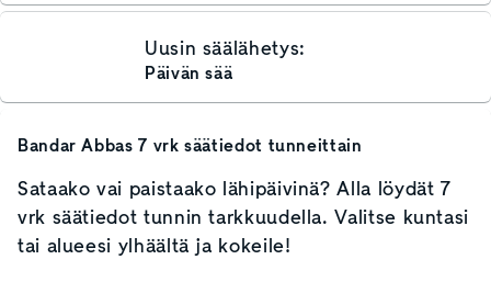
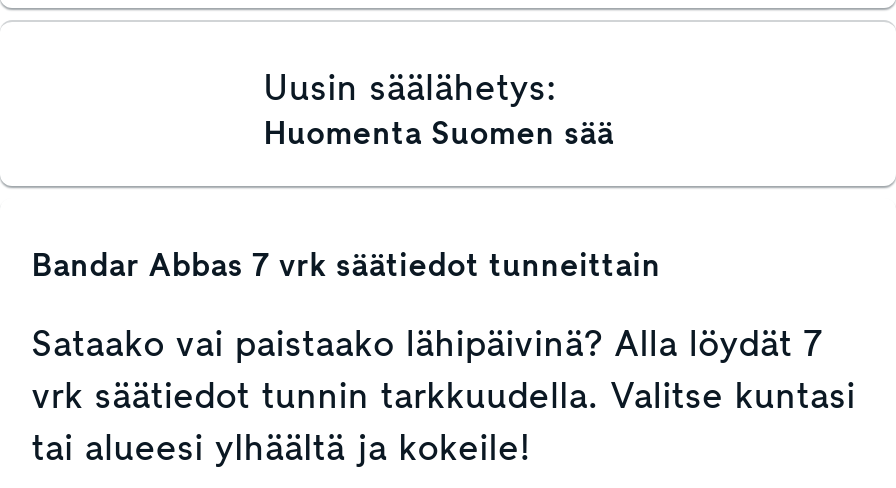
- Päivän sää
+ Huomenta Suomen sää
